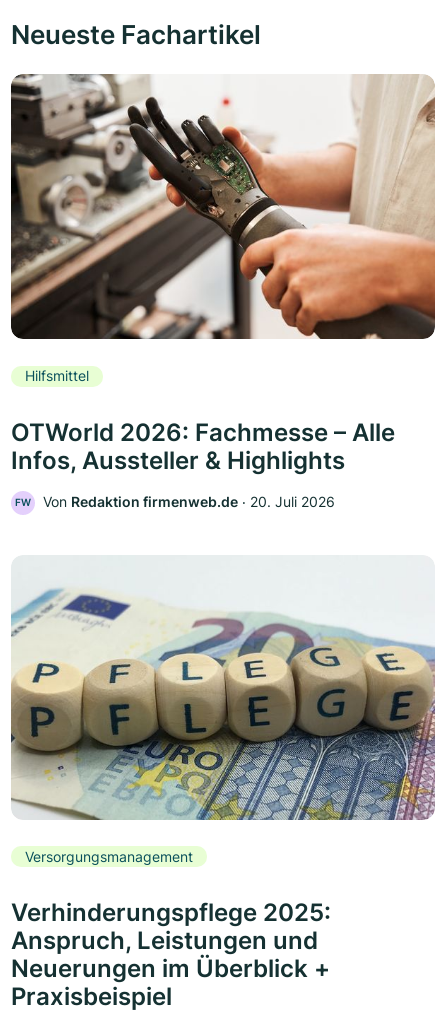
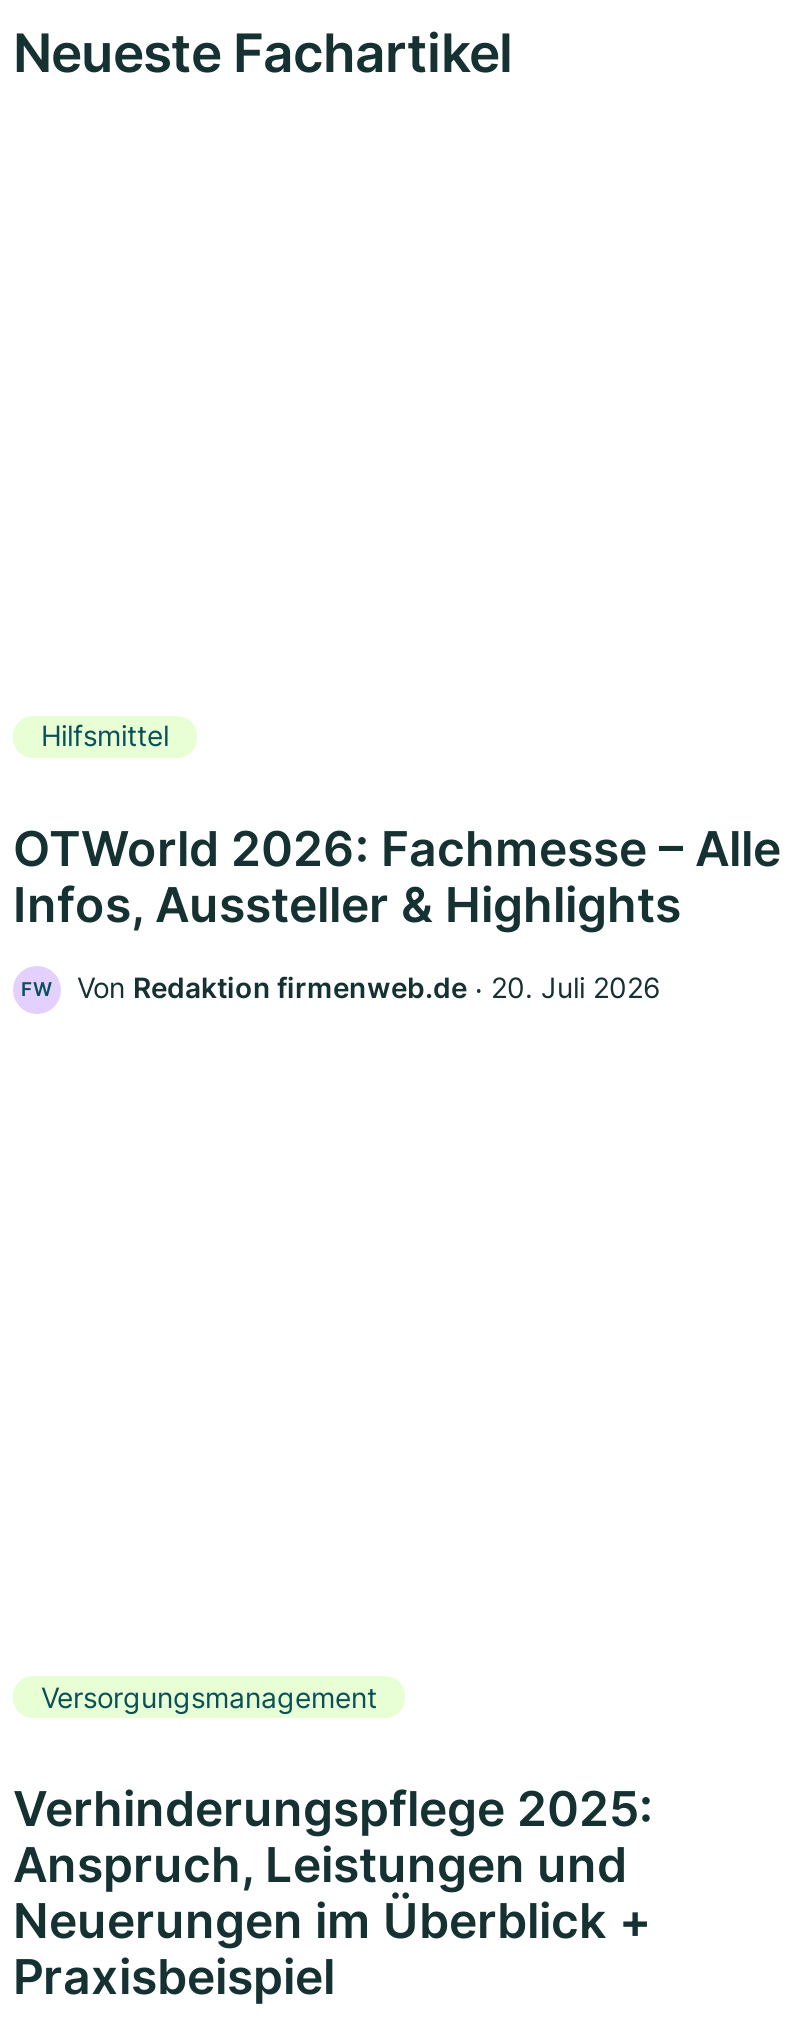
- [image]

- [image]
